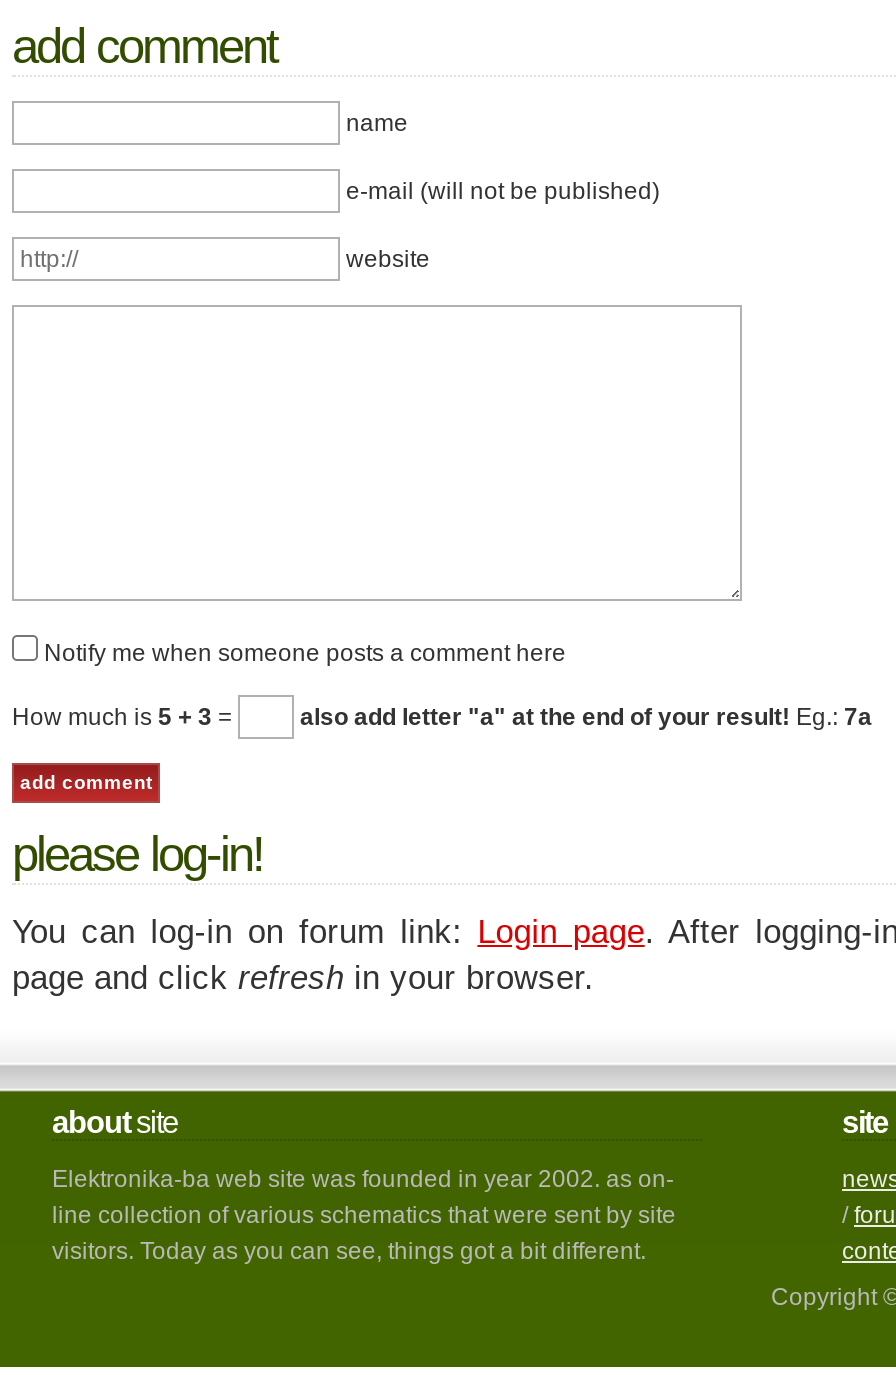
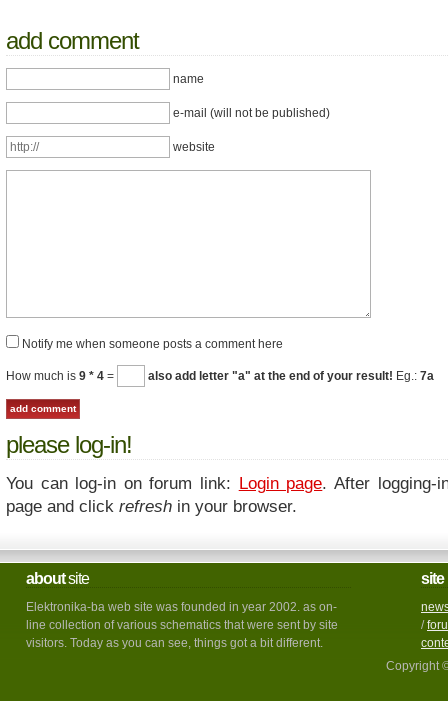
- How much is 5 + 3 =
+ How much is 9 * 4 =
